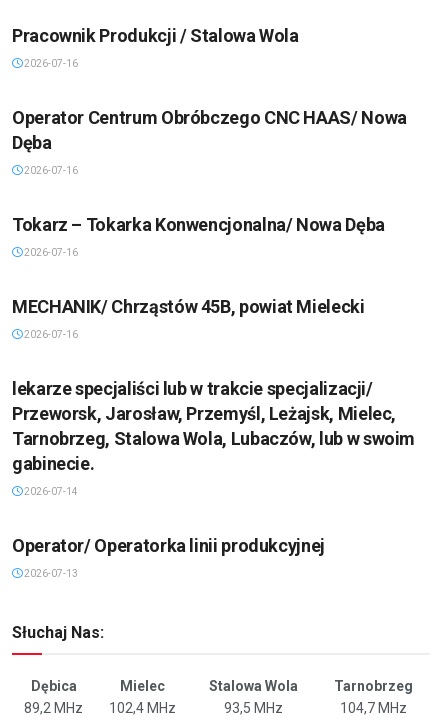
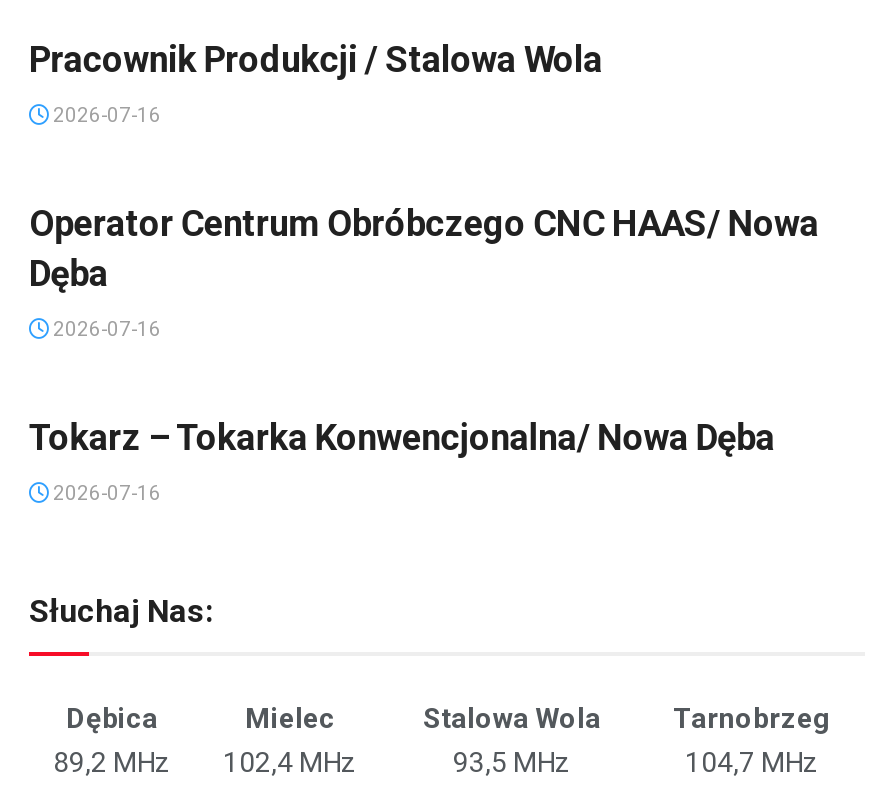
- MECHANIK/ Chrząstów 45B, powiat Mielecki
- 2026-07-16
- lekarze specjaliści lub w trakcie specjalizacji/
- Przeworsk, Jarosław, Przemyśl, Leżajsk, Mielec,
- Tarnobrzeg, Stalowa Wola, Lubaczów, lub w swoim
- gabinecie.
- 2026-07-14
- Operator/ Operatorka linii produkcyjnej
- 2026-07-13
